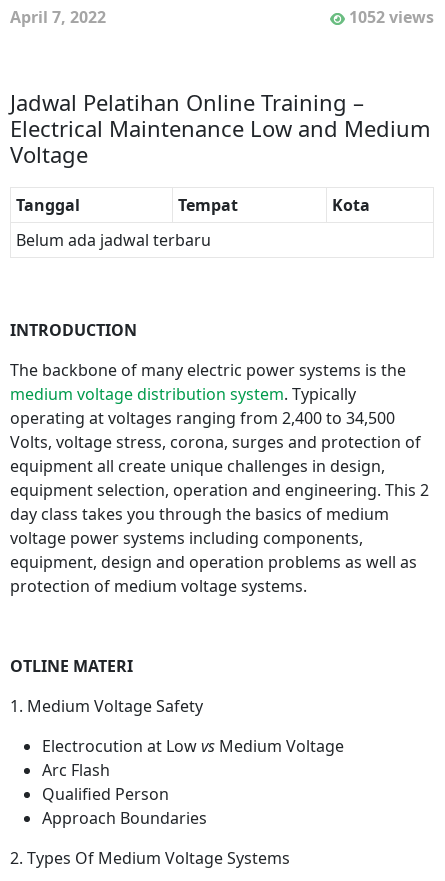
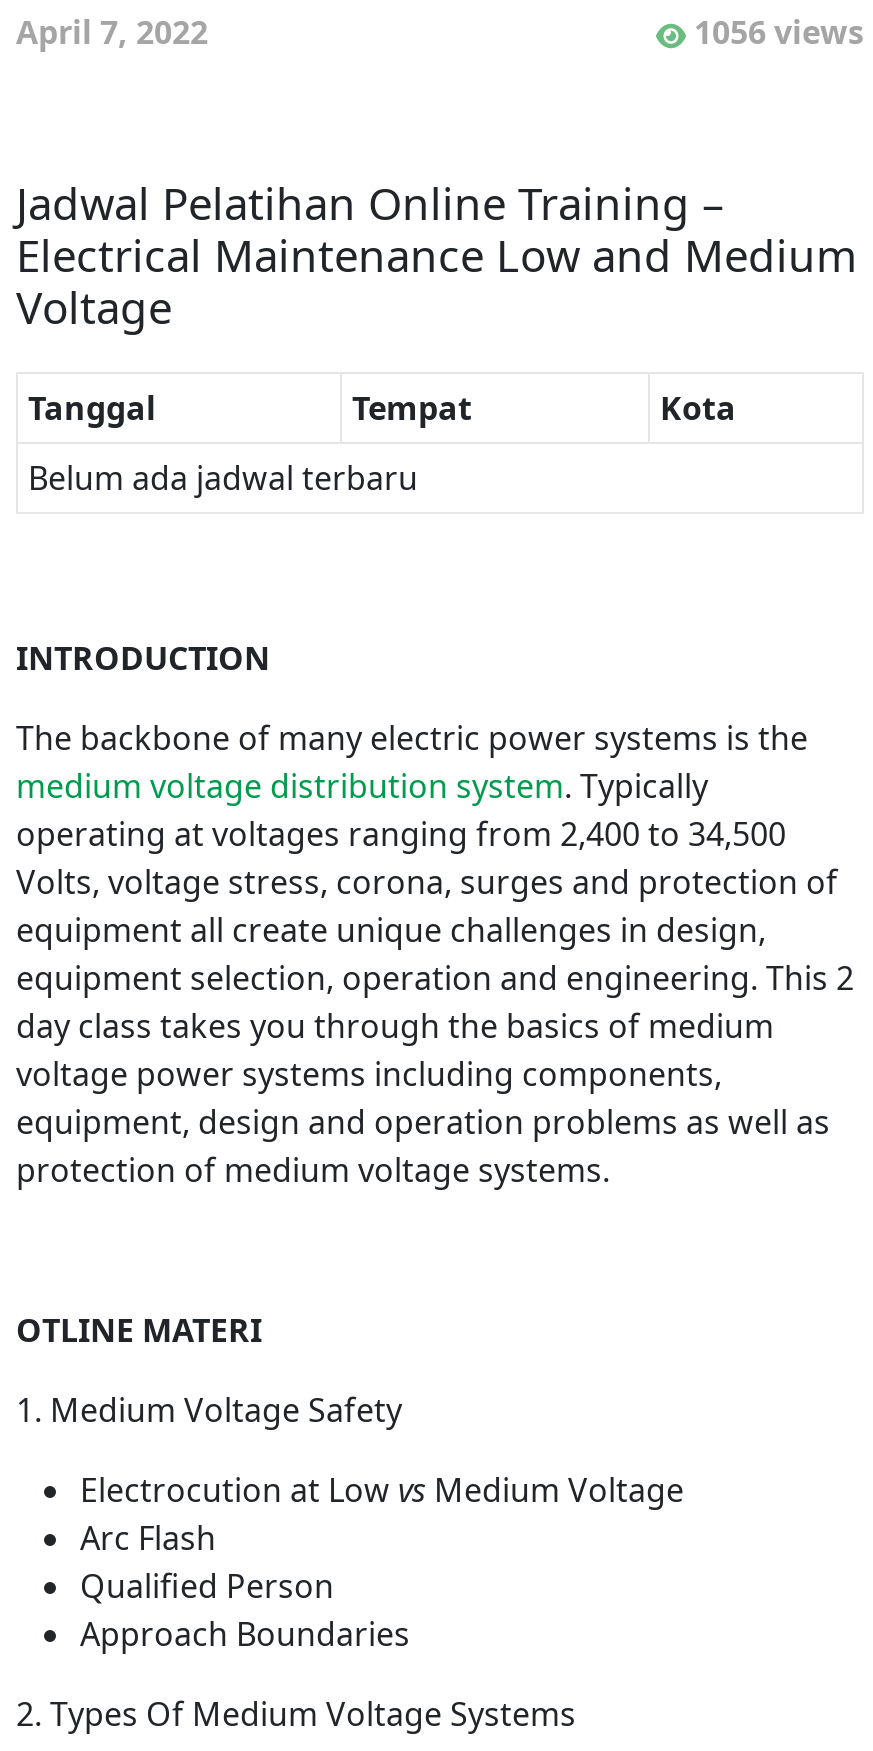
- 1052 views
+ 1056 views
